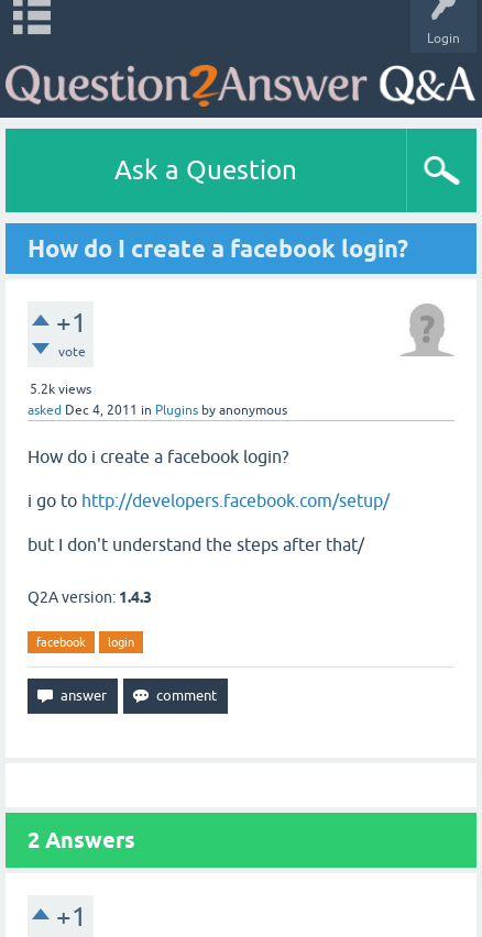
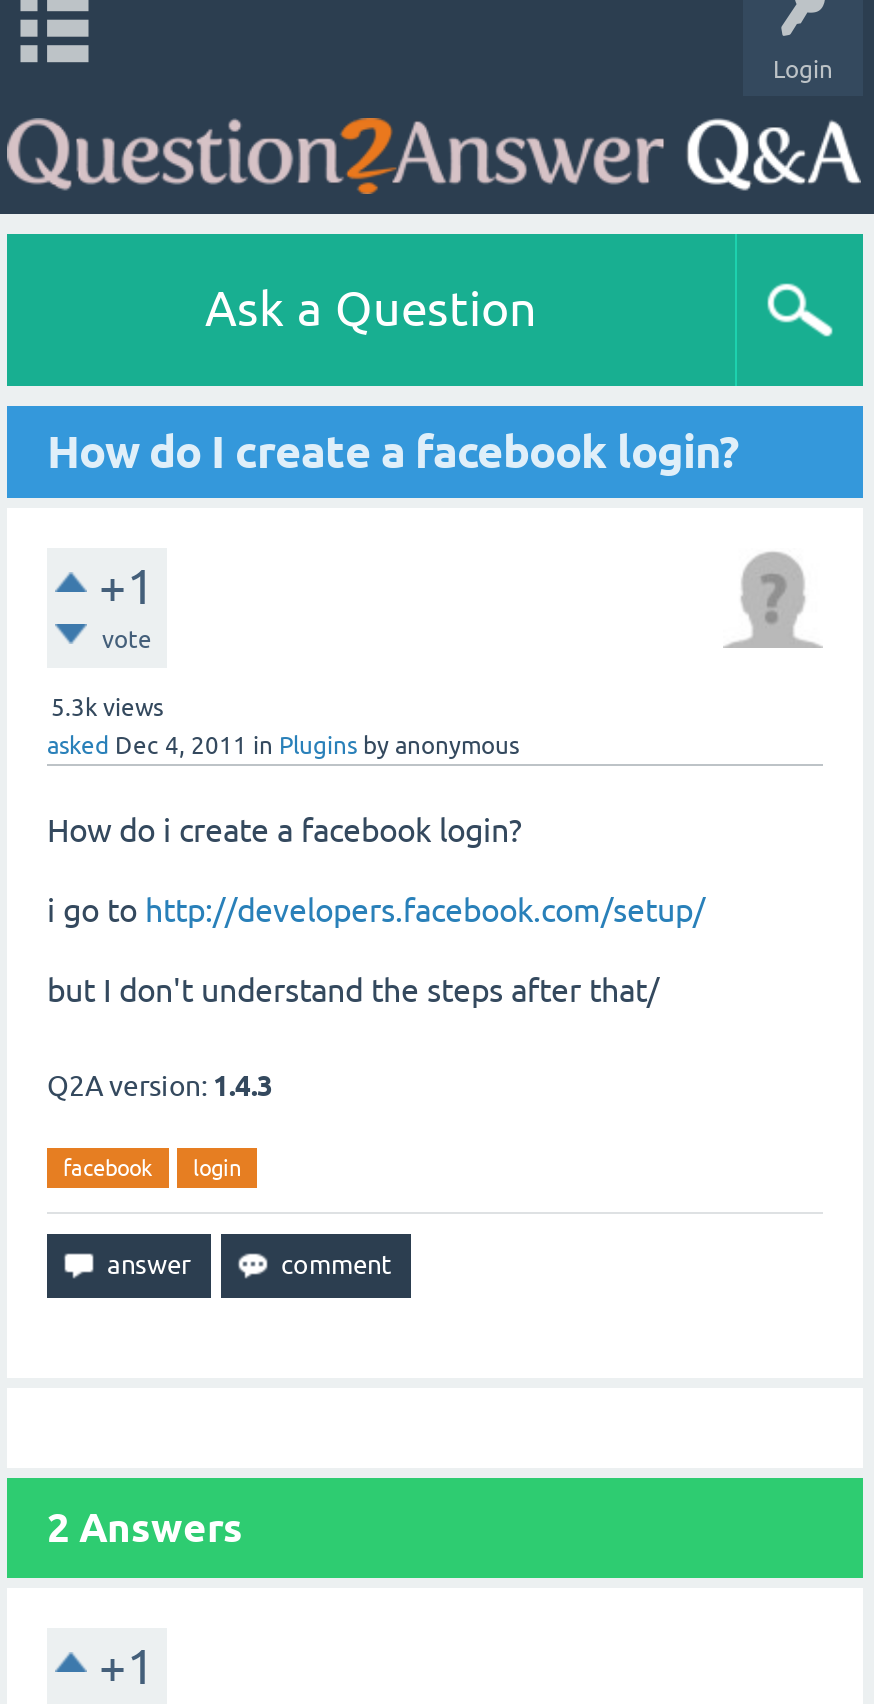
- 5.2k views
+ 5.3k views
